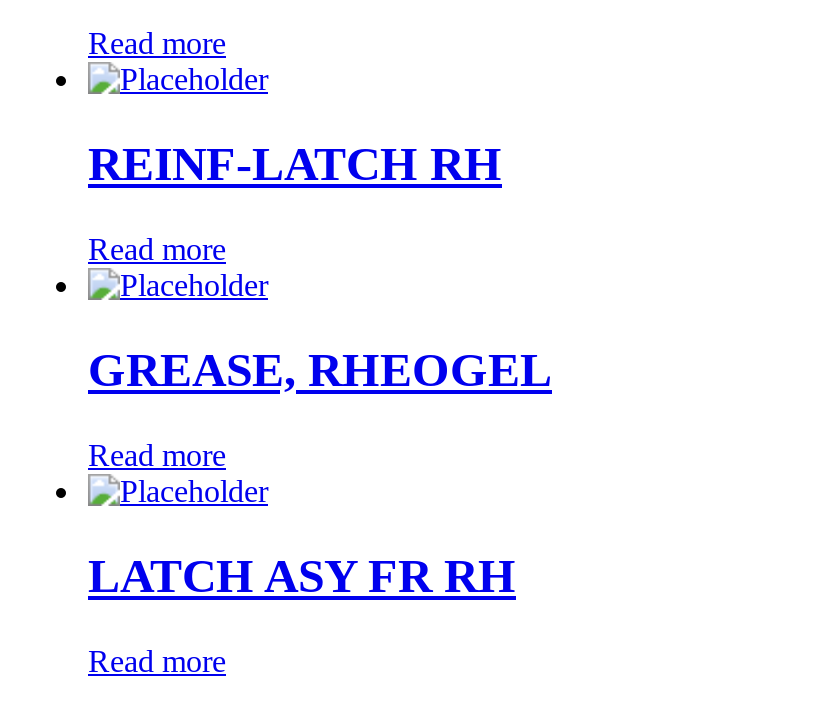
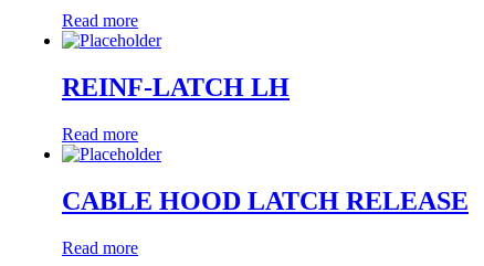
- REINF-LATCH RH
+ REINF-LATCH LH

- GREASE, RHEOGEL
- Read more
- LATCH ASY FR RH
+ CABLE HOOD LATCH RELEASE
